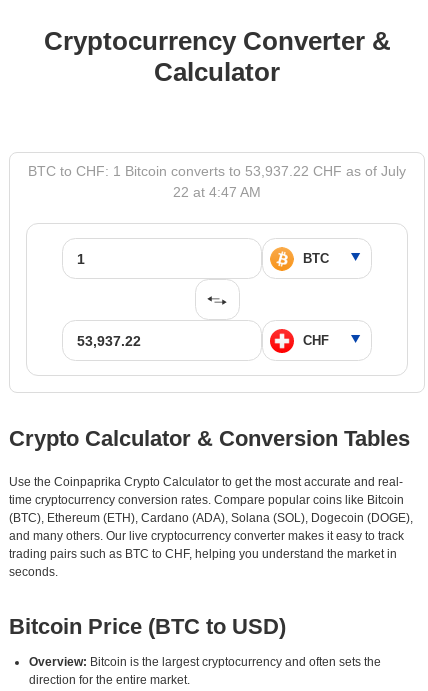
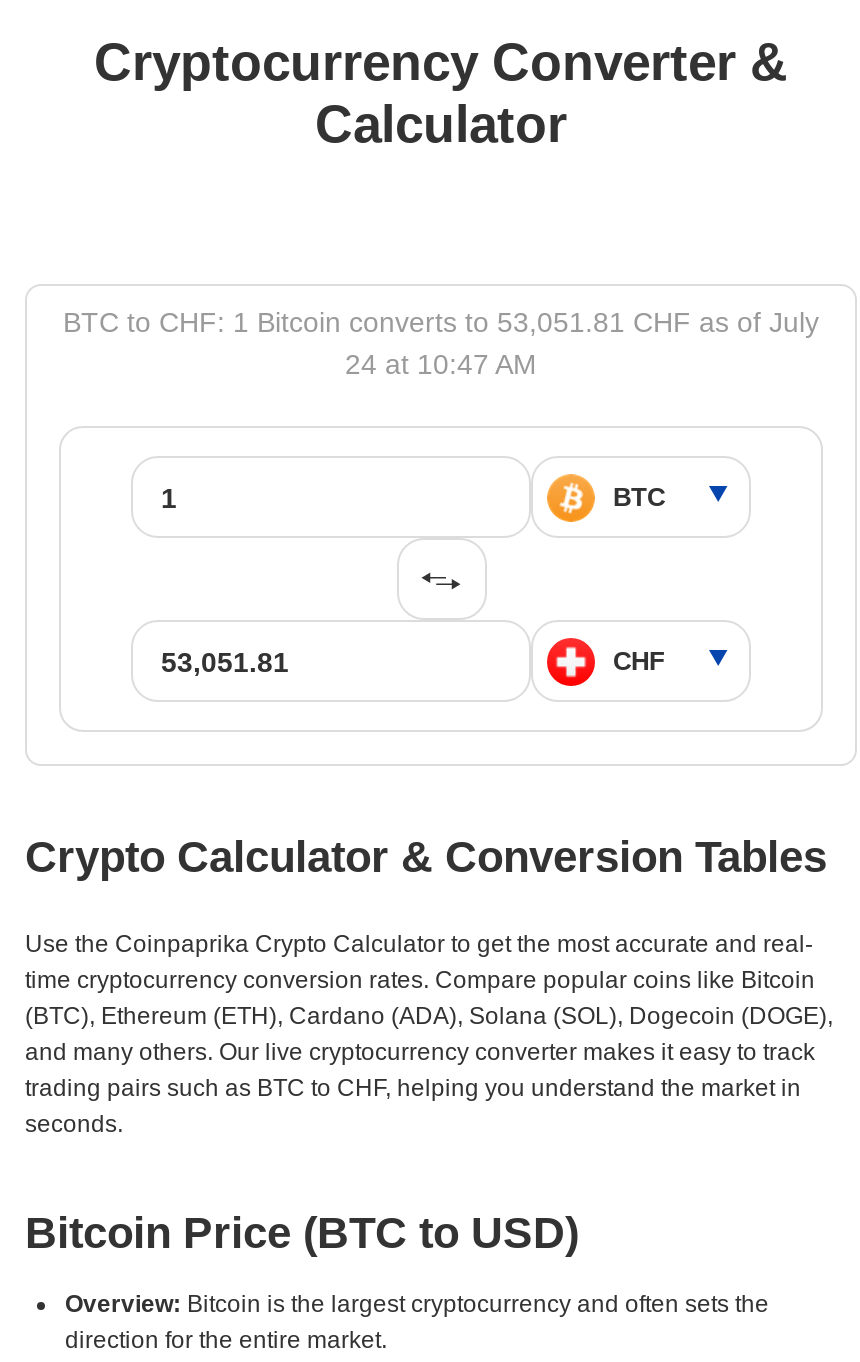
- BTC to CHF: 1 Bitcoin converts to 53,937.22 CHF as of July
+ BTC to CHF: 1 Bitcoin converts to 53,051.81 CHF as of July

- 22 at 4:47 AM
+ 24 at 10:47 AM
